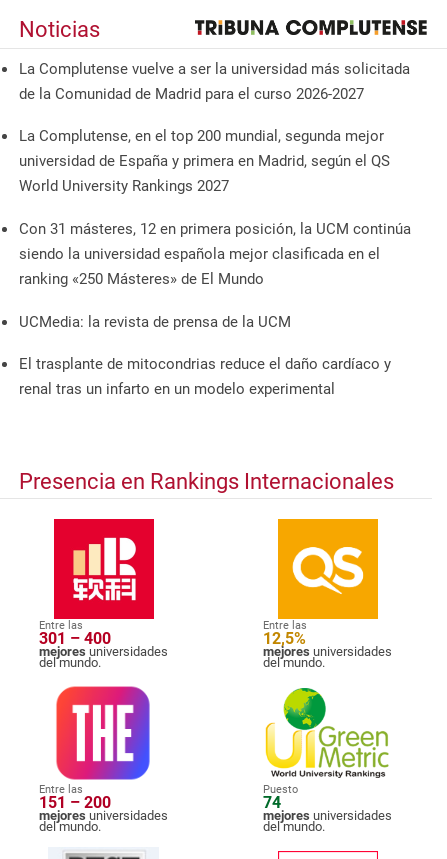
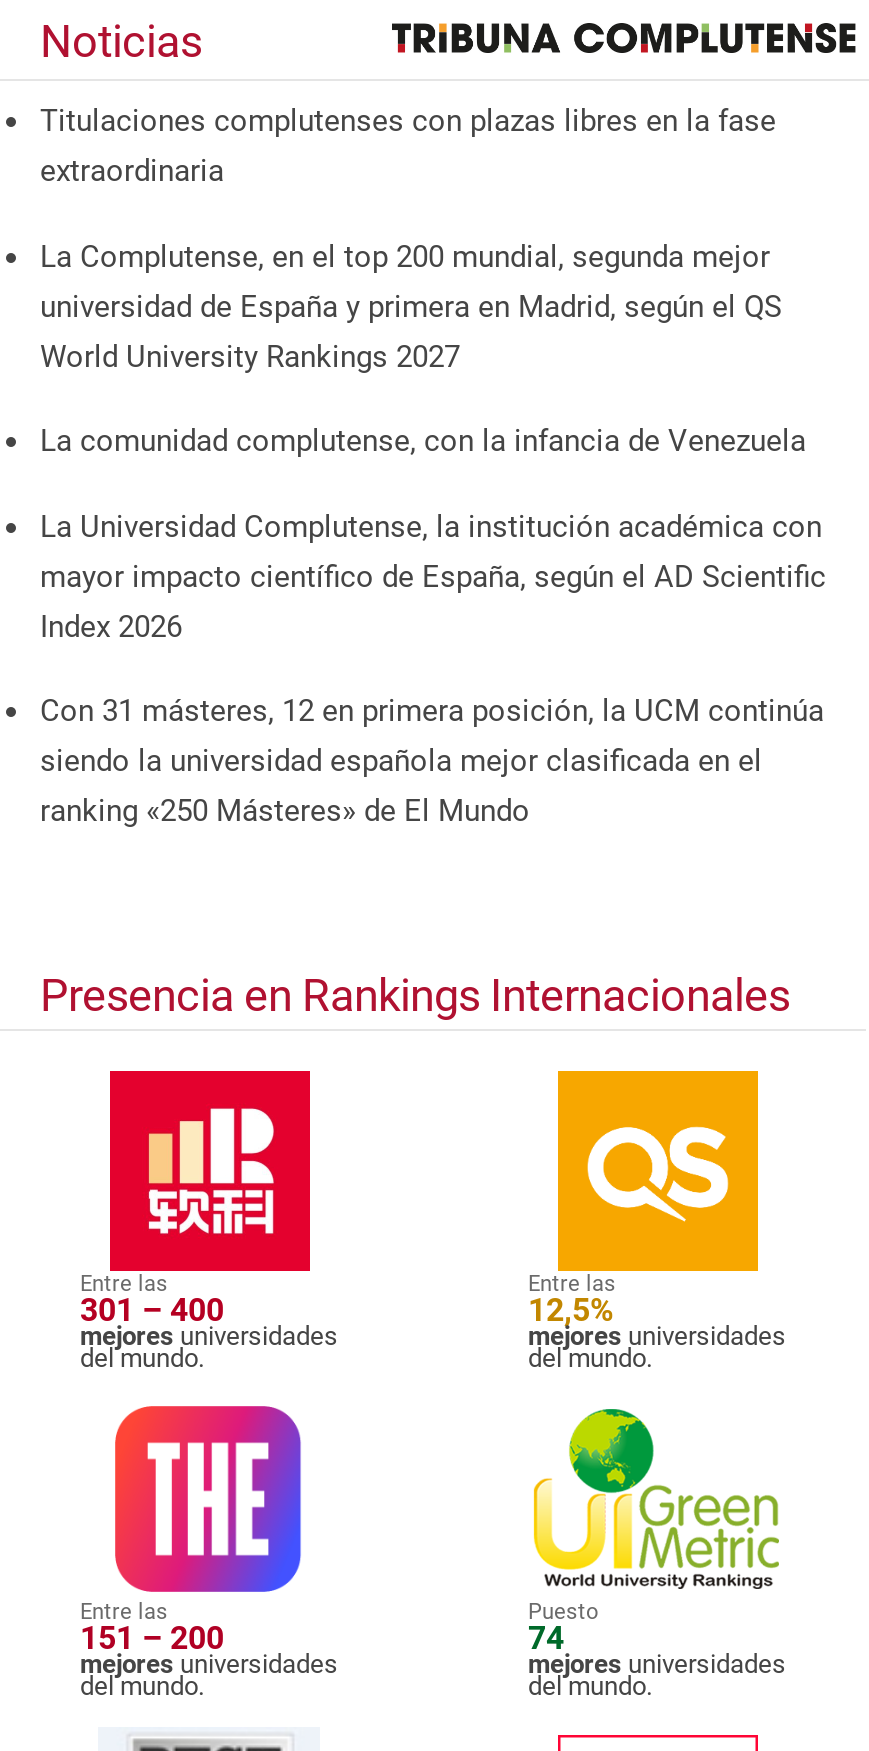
- La Complutense vuelve a ser la universidad más solicitada
- de la Comunidad de Madrid para el curso 2026-2027
+ Titulaciones complutenses con plazas libres en la fase
+ extraordinaria

+ La comunidad complutense, con la infancia de Venezuela
+ La Universidad Complutense, la institución académica con
+ mayor impacto científico de España, según el AD Scientific
+ Index 2026

moved down: Con 31 másteres, 12 en primera posición, la UCM continúa | siendo la universidad española mejor clasificada en el | ranking «250 Másteres» de El Mundo

- UCMedia: la revista de prensa de la UCM
- El trasplante de mitocondrias reduce el daño cardíaco y
- renal tras un infarto en un modelo experimental
